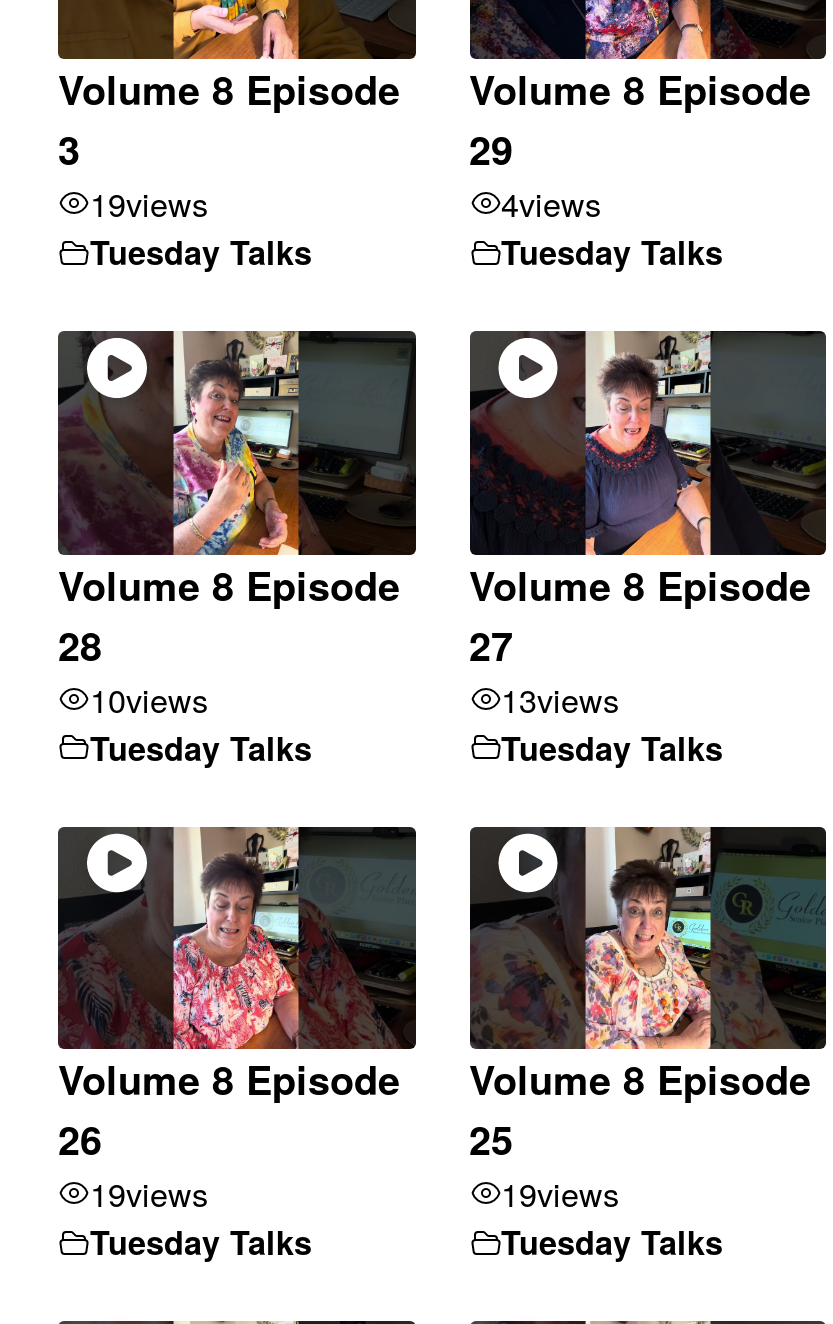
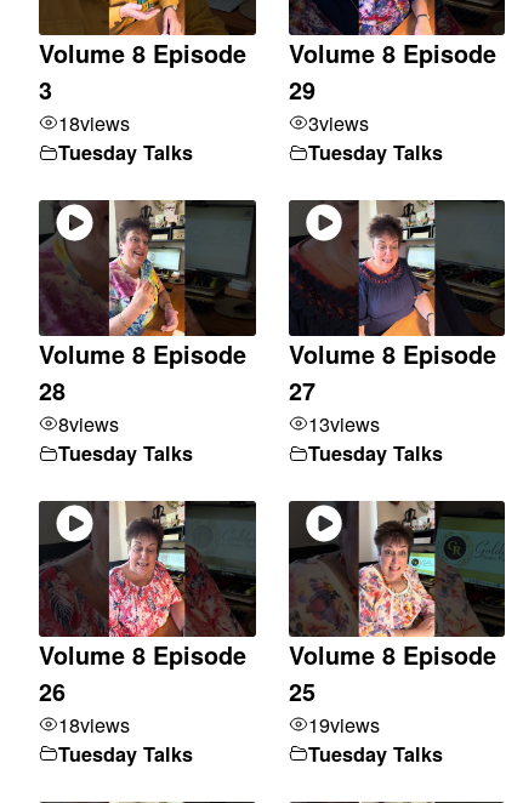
- 19views
+ 18views

- 4views
+ 3views

- 10views
+ 8views

- 19views
+ 18views
